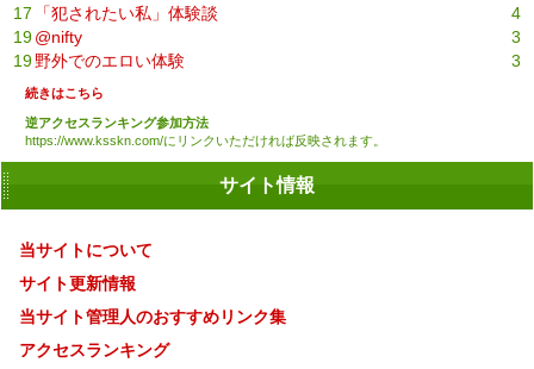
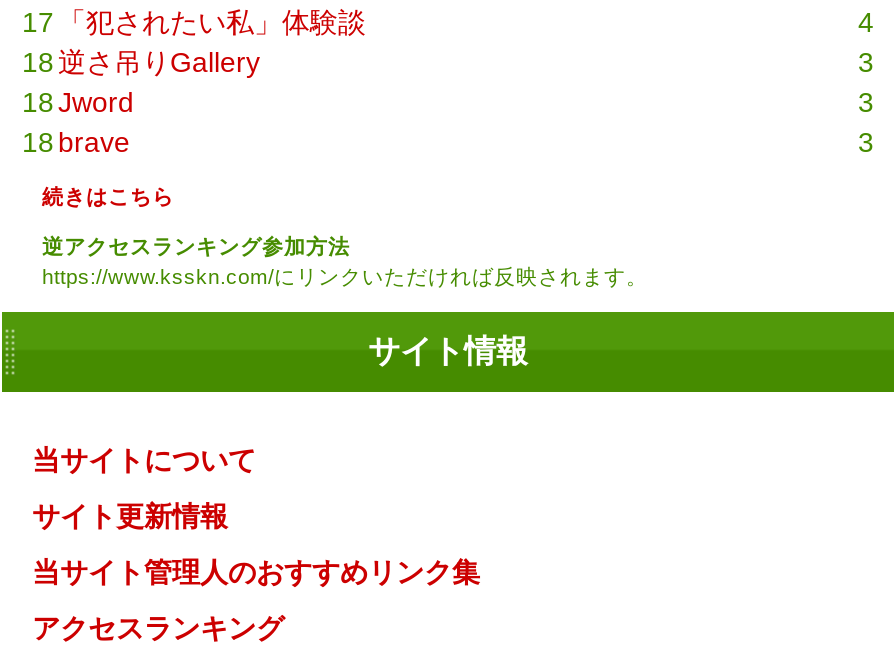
- 19 @nifty
+ 18 逆さ吊りGallery

- 19 野外でのエロい体験
+ 18 Jword
+ 3
+ 18 brave
